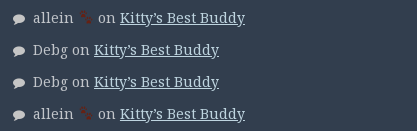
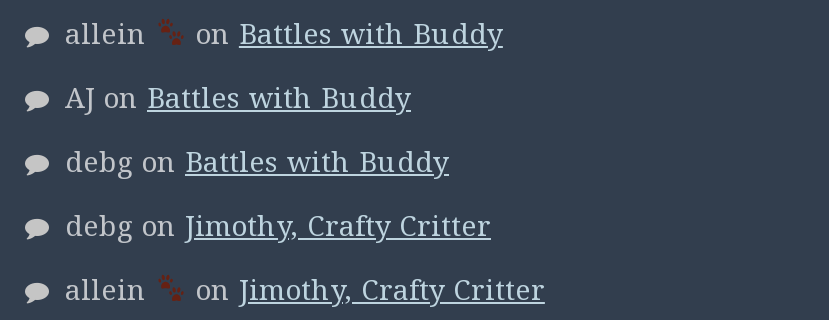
- on Kitty’s Best Buddy
- Debg on Kitty’s Best Buddy
- Debg on Kitty’s Best Buddy
+ on Battles with Buddy
+ AJ on Battles with Buddy
+ debg on Battles with Buddy
+ debg on Jimothy, Crafty Critter

- on Kitty’s Best Buddy
+ on Jimothy, Crafty Critter
